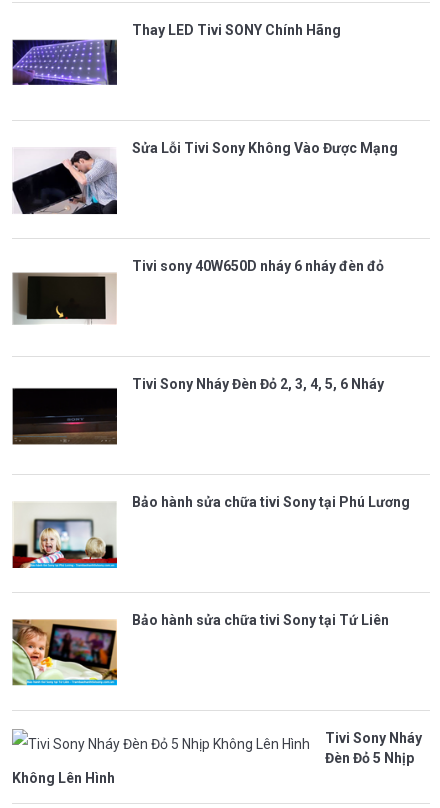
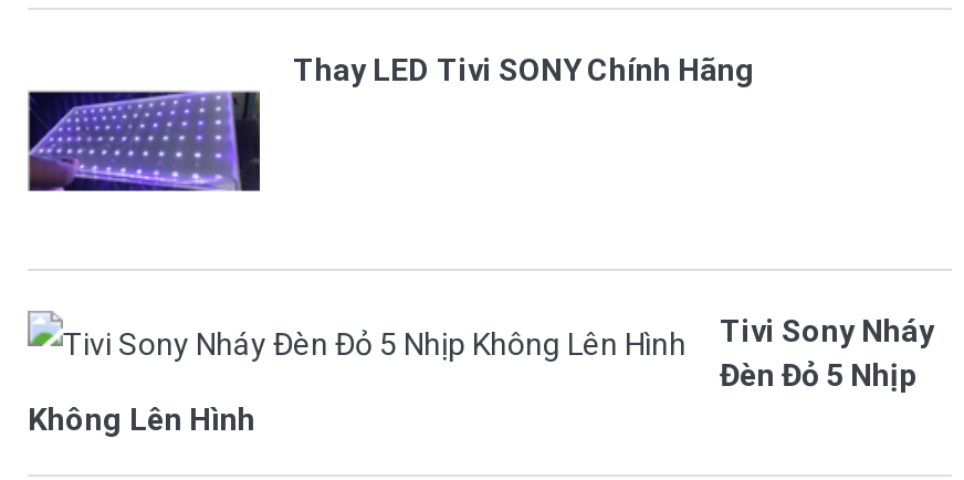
- [image]
- Sửa Lỗi Tivi Sony Không Vào Được Mạng

- [image]
- Tivi sony 40W650D nháy 6 nháy đèn đỏ

- [image]
- Tivi Sony Nháy Đèn Đỏ 2, 3, 4, 5, 6 Nháy

- [image]
- Bảo hành sửa chữa tivi Sony tại Phú Lương

- [image]
- Bảo hành sửa chữa tivi Sony tại Tứ Liên
